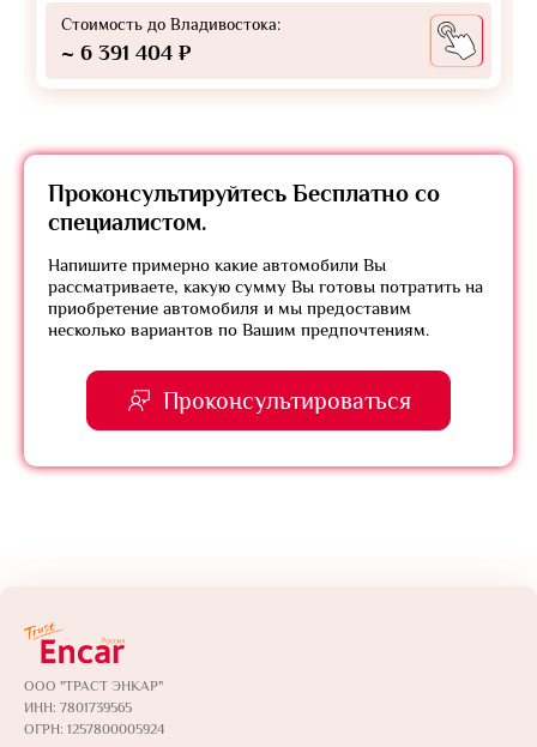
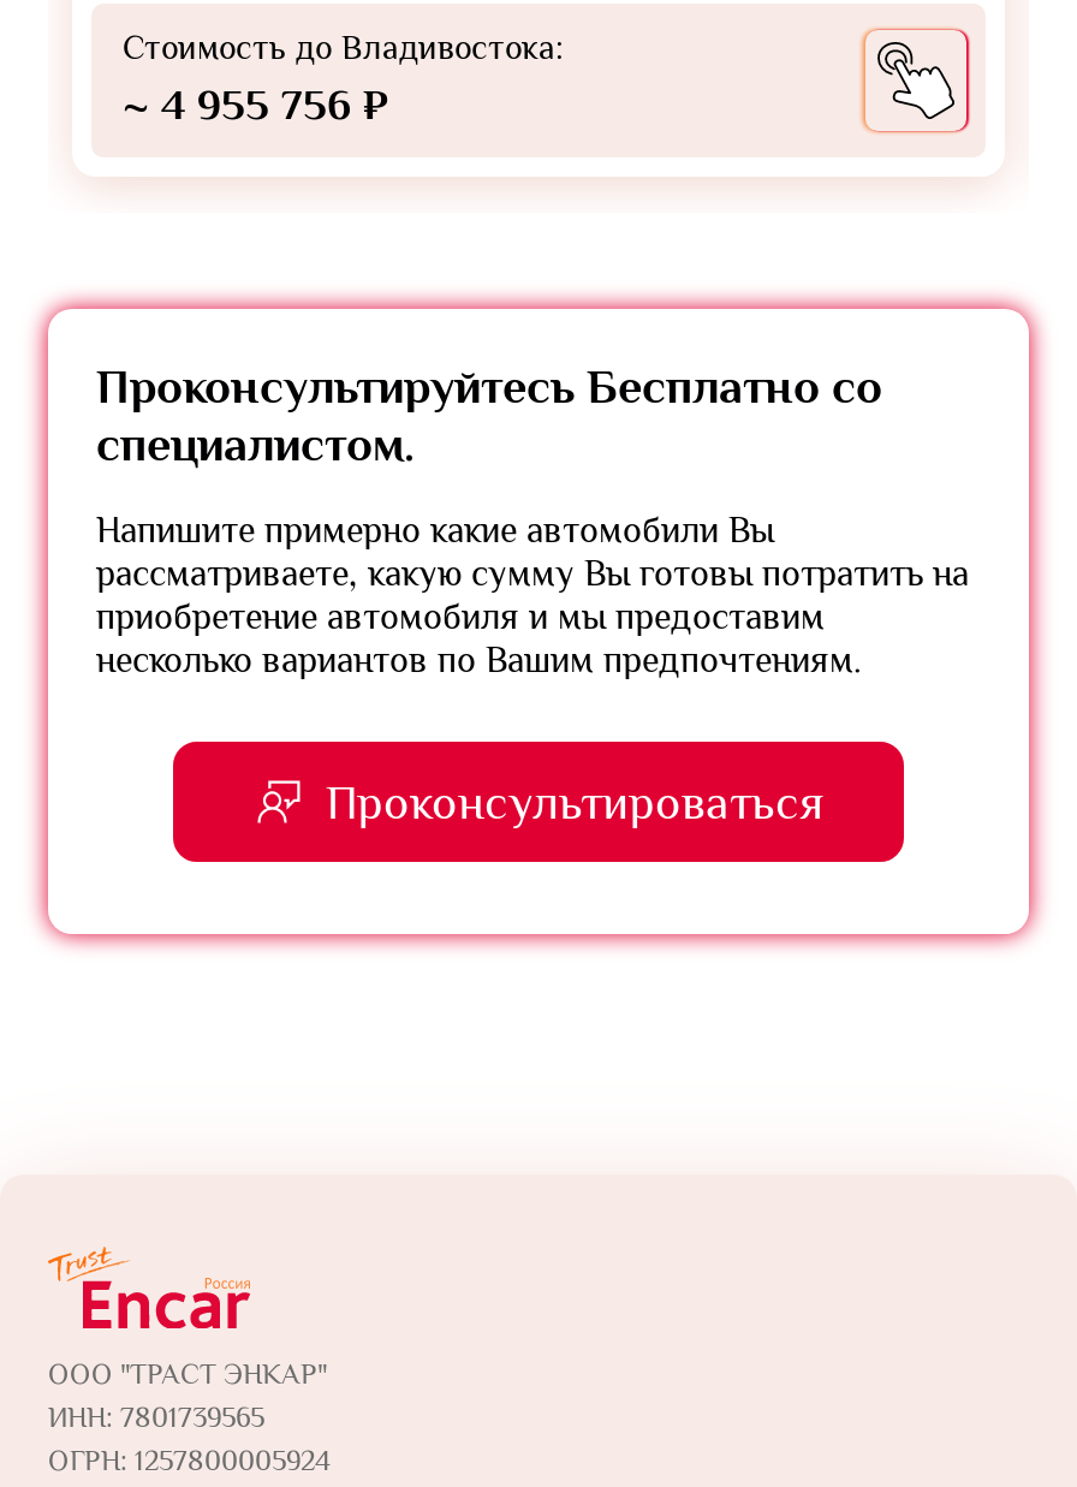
- ~ 6 391 404 ₽
+ ~ 4 955 756 ₽
